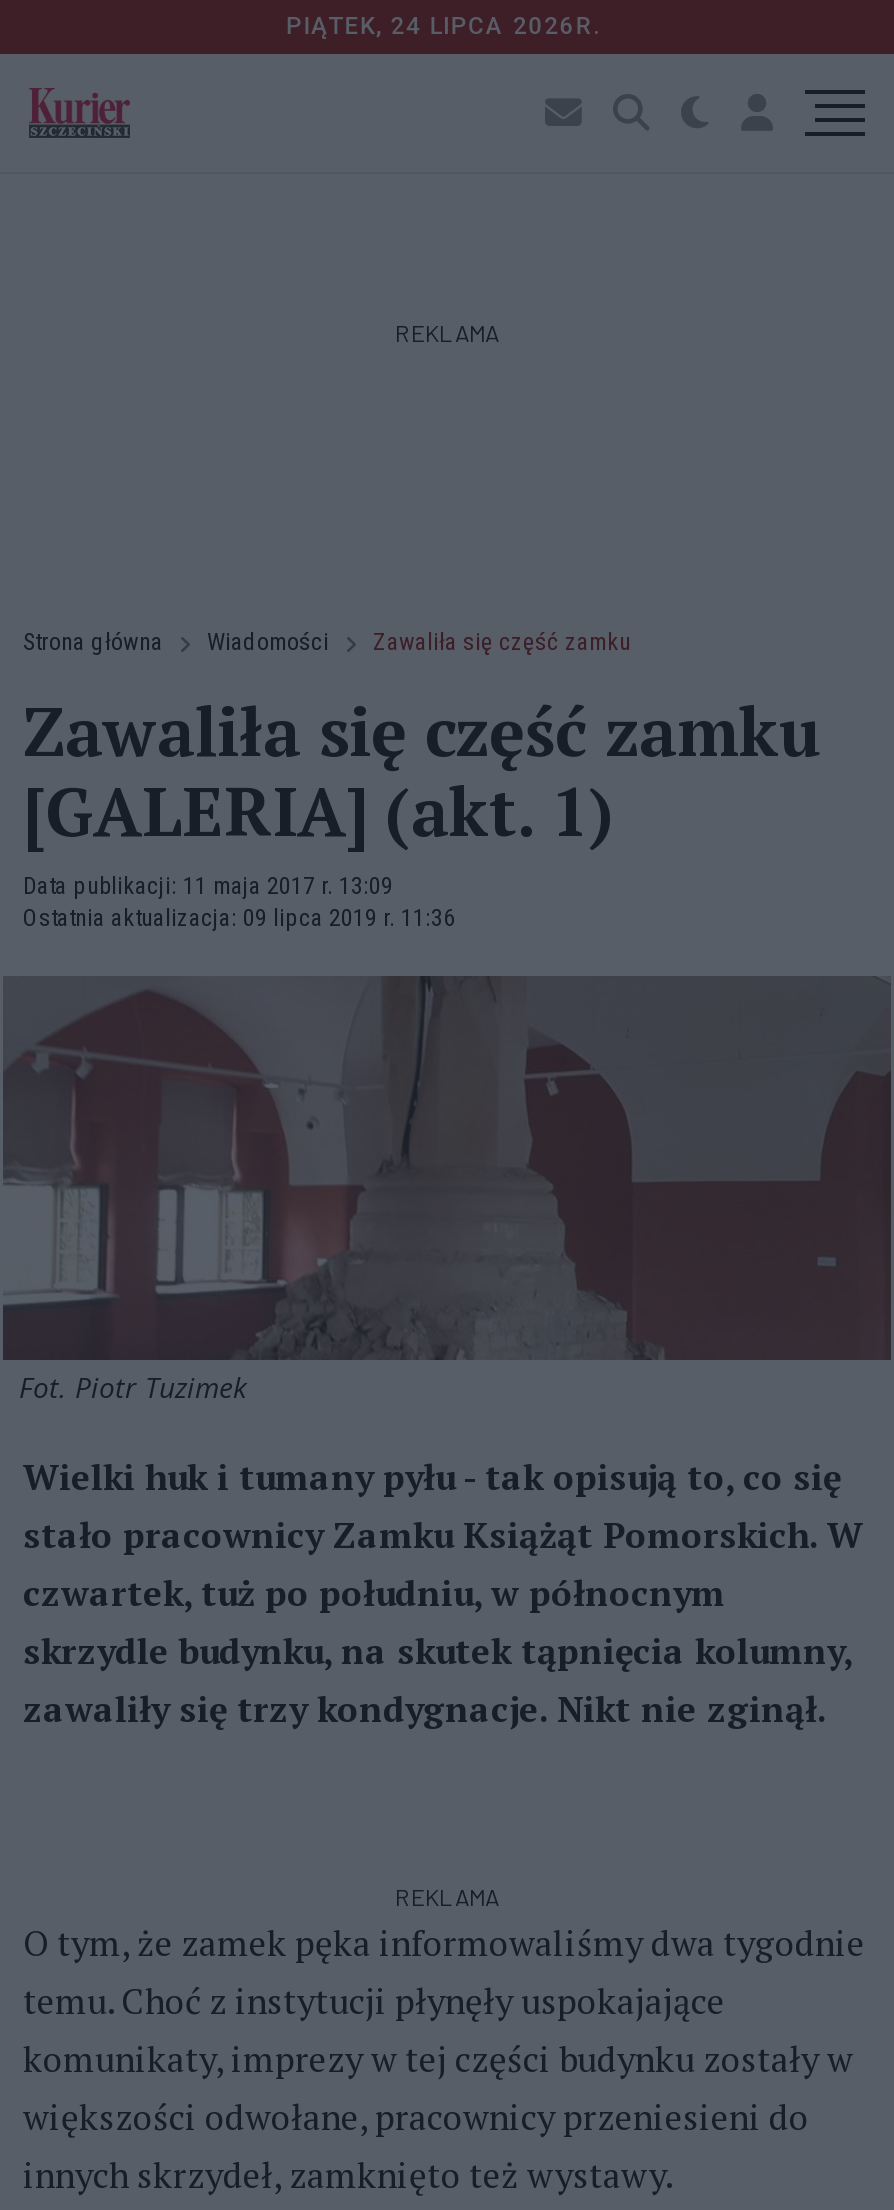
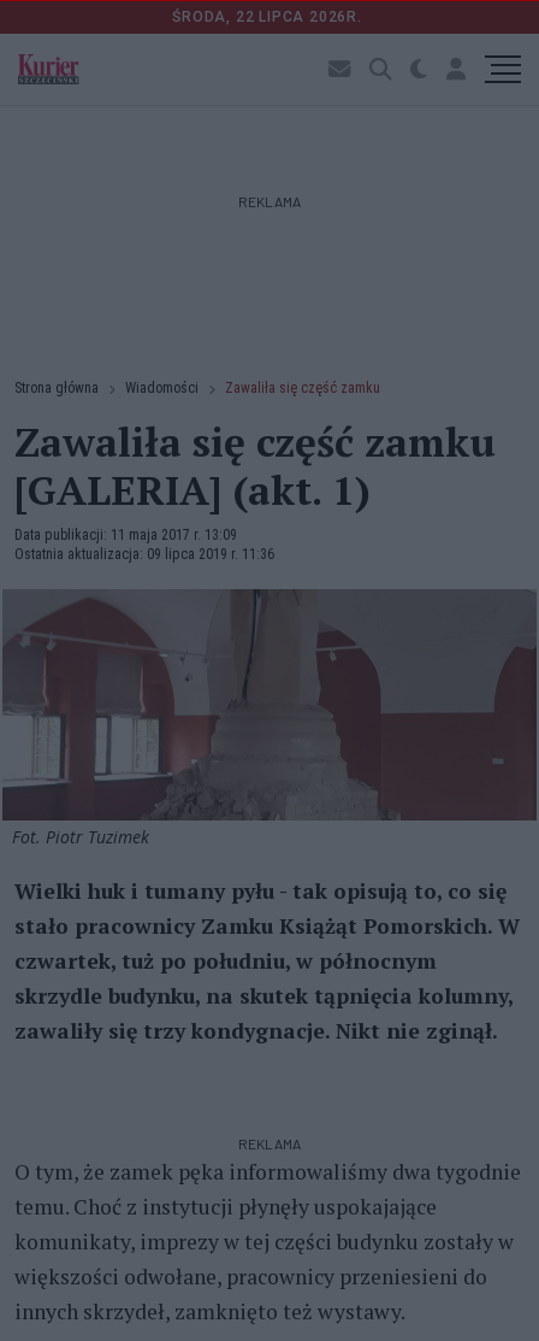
- PIĄTEK, 24 LIPCA 2026R.
+ ŚRODA, 22 LIPCA 2026R.
